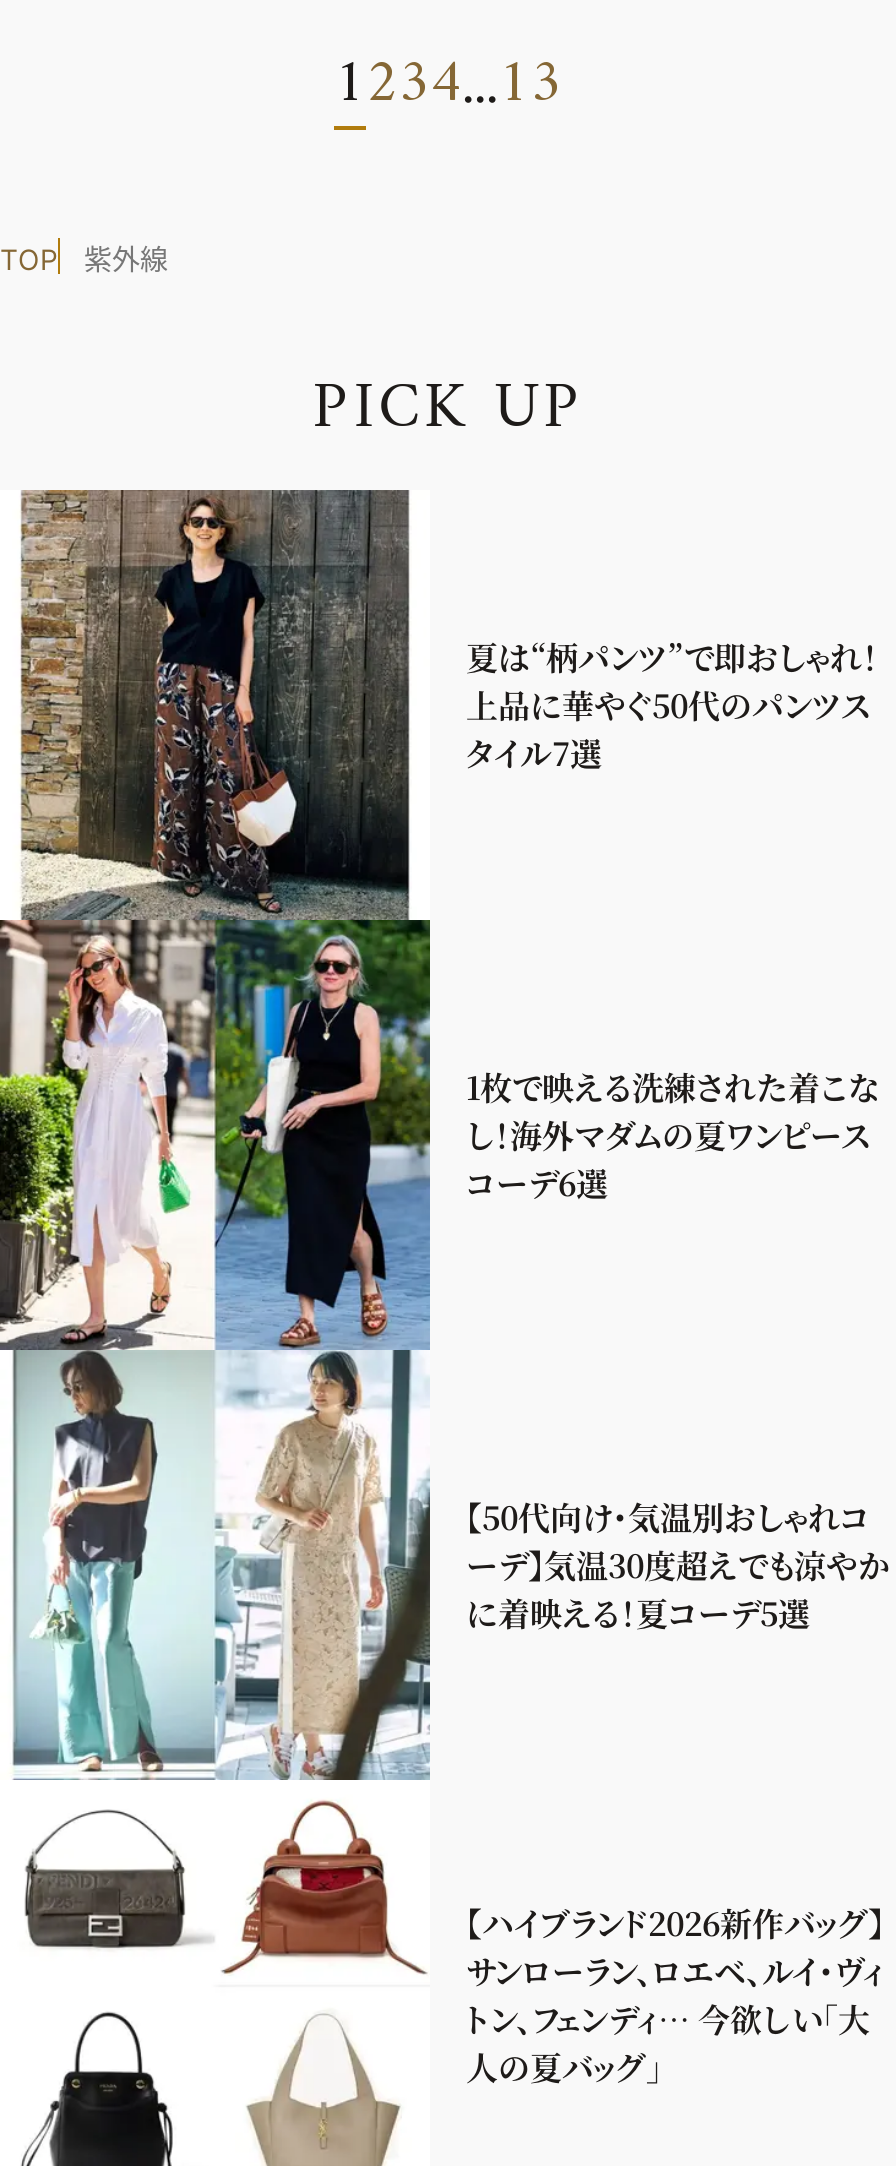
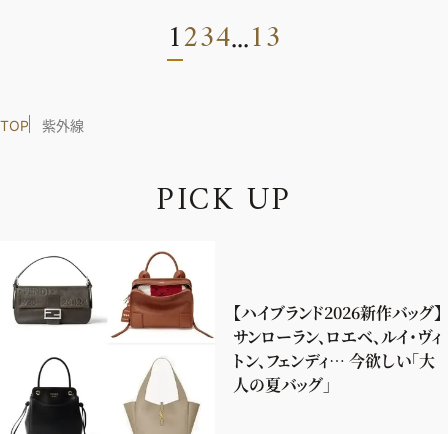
- [image]
- 夏は“柄パンツ”で即おしゃれ！
- 上品に華やぐ50代のパンツス
- タイル7選

- 1枚で映える洗練された着こな
- し！海外マダムの夏ワンピース
- コーデ6選

- 【50代向け・気温別おしゃれコ
- ーデ】気温30度超えでも涼やか
- に着映える！夏コーデ5選
